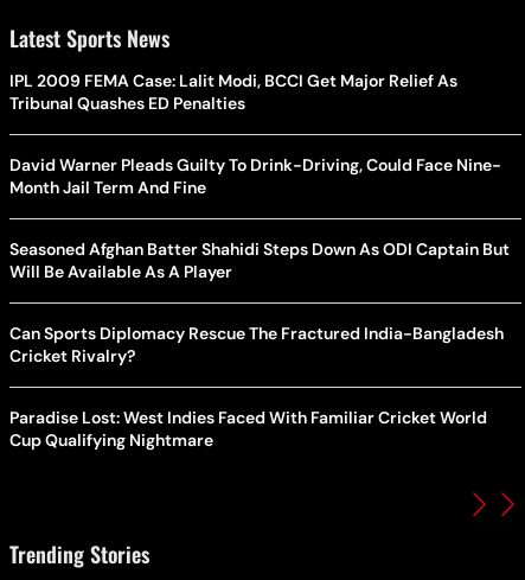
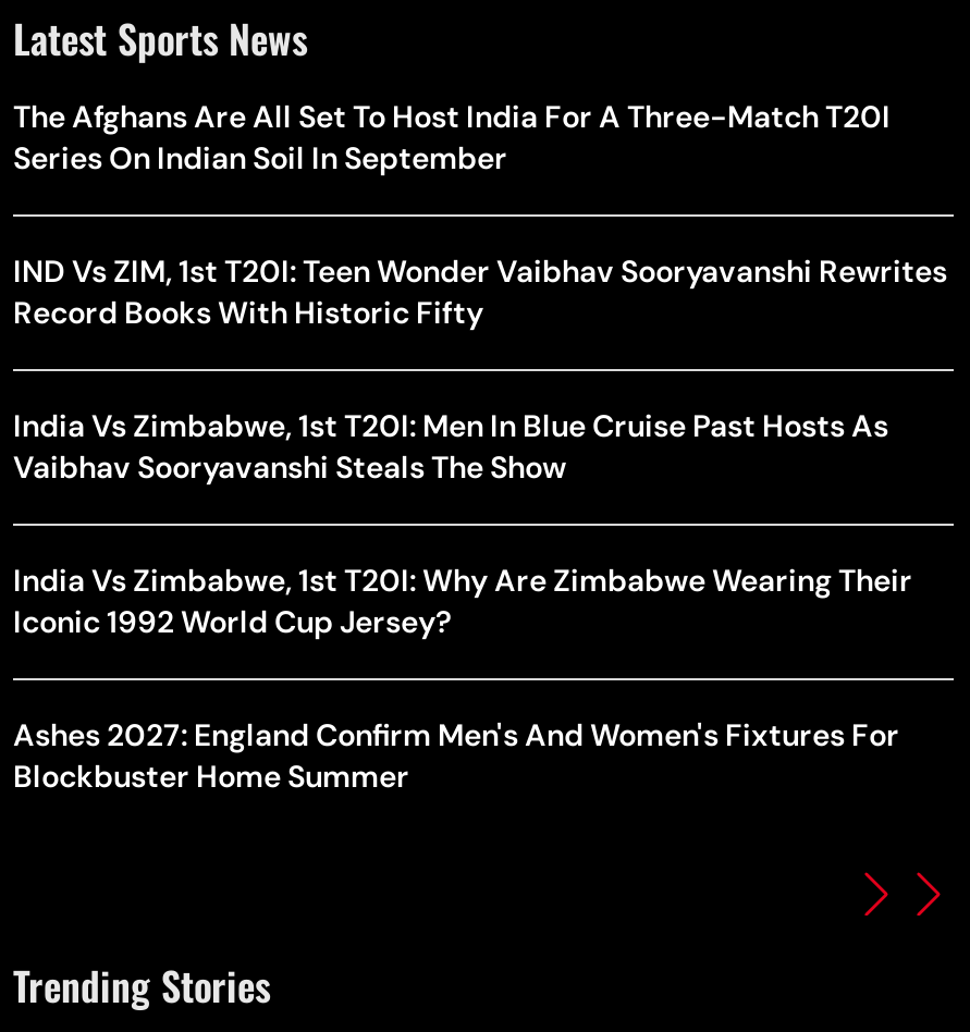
- IPL 2009 FEMA Case: Lalit Modi, BCCI Get Major Relief As
- Tribunal Quashes ED Penalties
+ The Afghans Are All Set To Host India For A Three-Match T20I
+ Series On Indian Soil In September

- David Warner Pleads Guilty To Drink-Driving, Could Face Nine-
- Month Jail Term And Fine
+ IND Vs ZIM, 1st T20I: Teen Wonder Vaibhav Sooryavanshi Rewrites
+ Record Books With Historic Fifty

- Seasoned Afghan Batter Shahidi Steps Down As ODI Captain But
- Will Be Available As A Player
+ India Vs Zimbabwe, 1st T20I: Men In Blue Cruise Past Hosts As
+ Vaibhav Sooryavanshi Steals The Show

- Can Sports Diplomacy Rescue The Fractured India-Bangladesh
- Cricket Rivalry?
+ India Vs Zimbabwe, 1st T20I: Why Are Zimbabwe Wearing Their
+ Iconic 1992 World Cup Jersey?

- Paradise Lost: West Indies Faced With Familiar Cricket World
- Cup Qualifying Nightmare
+ Ashes 2027: England Confirm Men's And Women's Fixtures For
+ Blockbuster Home Summer
